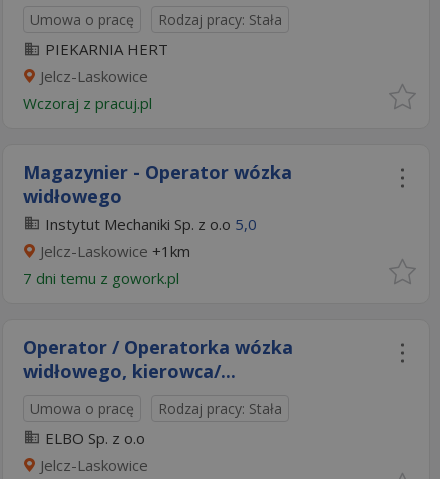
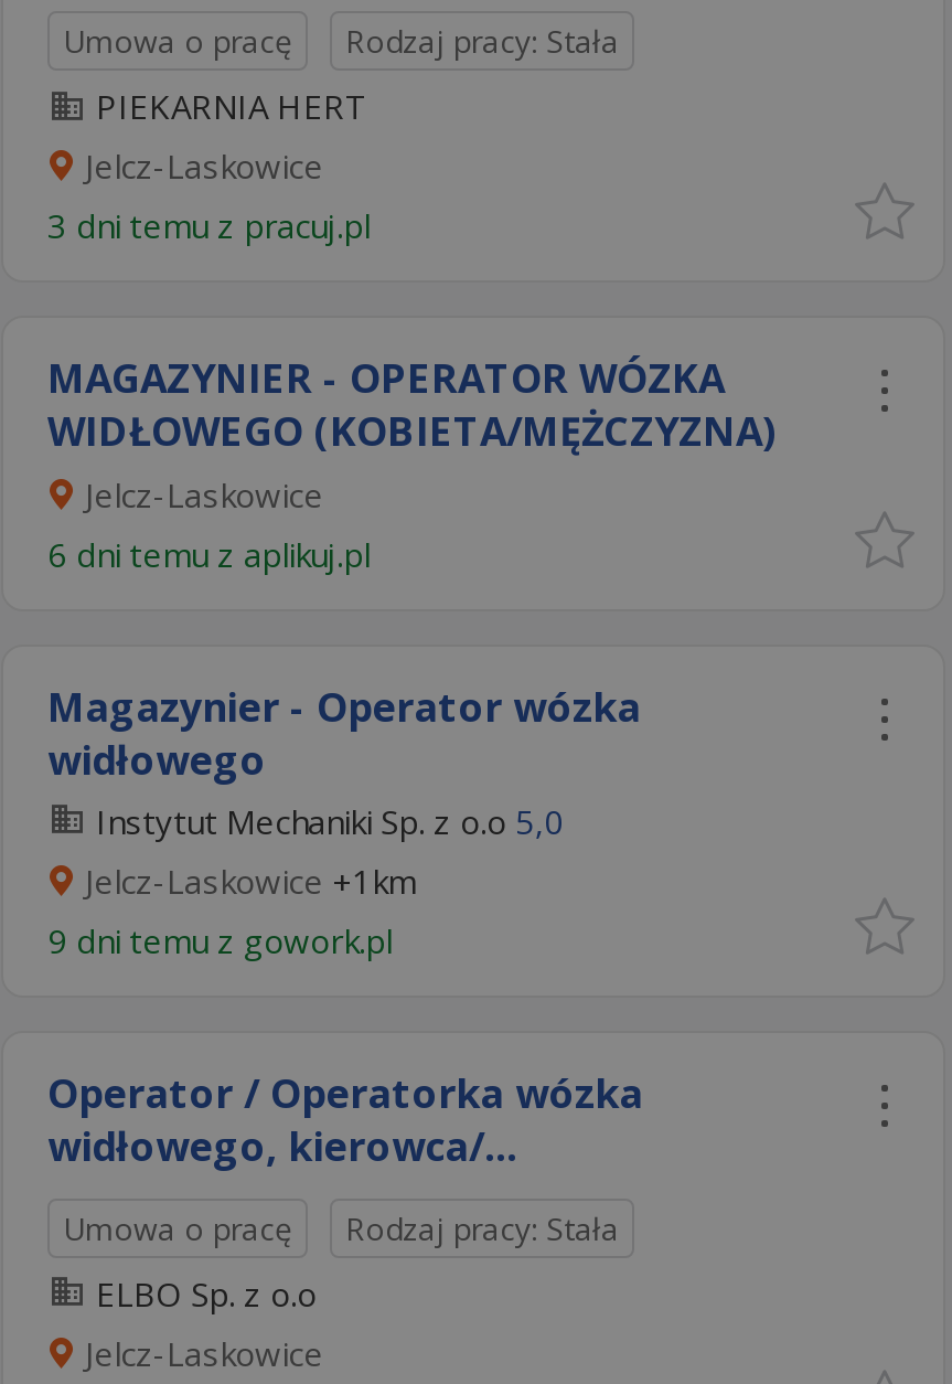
- Wczoraj z pracuj.pl
+ 3 dni temu z pracuj.pl
+ MAGAZYNIER - OPERATOR WÓZKA
+ WIDŁOWEGO (KOBIETA/MĘŻCZYZNA)
+ Jelcz-Laskowice
+ 6 dni temu z aplikuj.pl

- 7 dni temu z gowork.pl
+ 9 dni temu z gowork.pl
